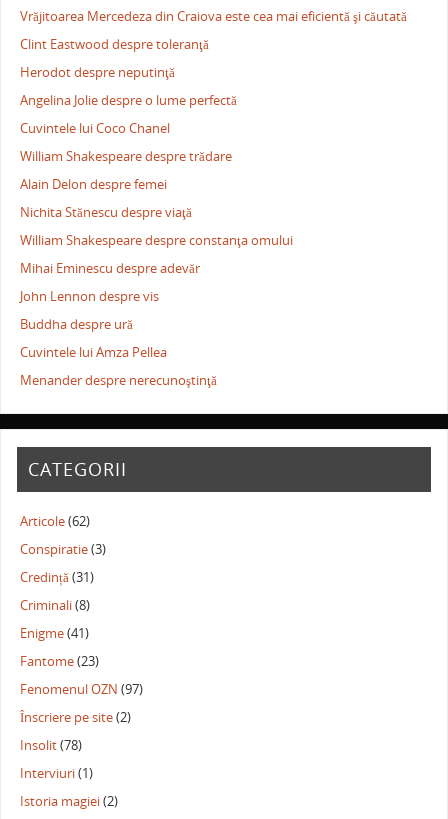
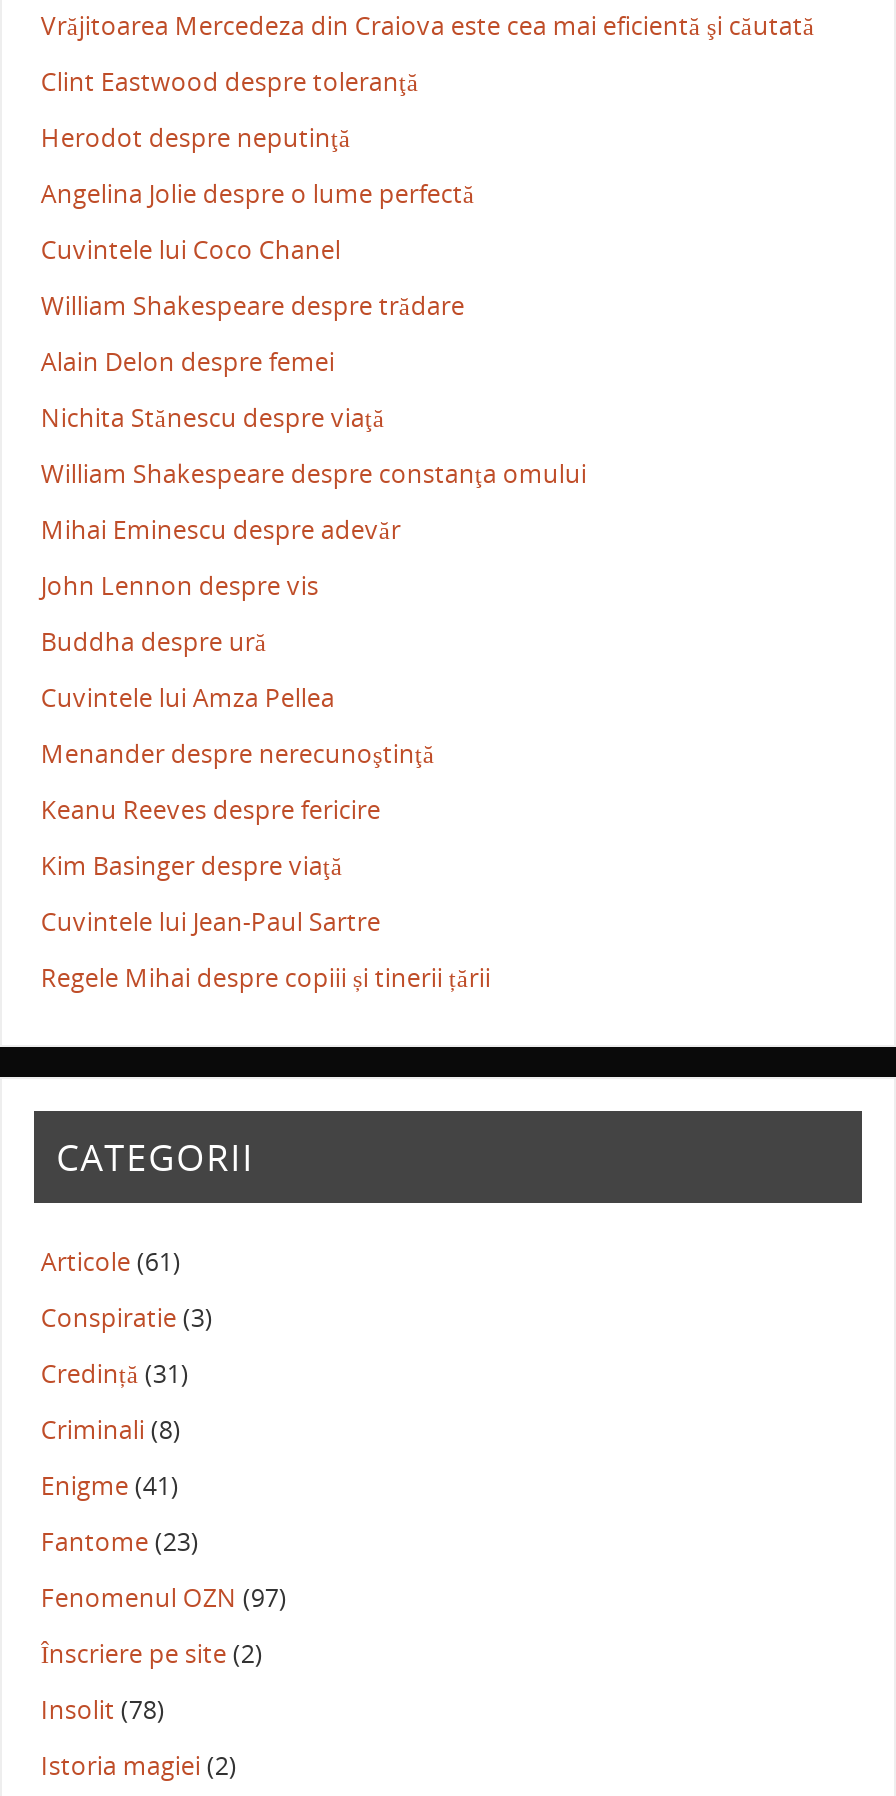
+ Keanu Reeves despre fericire
+ Kim Basinger despre viaţă
+ Cuvintele lui Jean-Paul Sartre
+ Regele Mihai despre copiii și tinerii țării

moved down: CATEGORII

- Articole (62)
+ Articole (61)

moved down: Conspiratie (3) | Credință (31) | Criminali (8) | Enigme (41) | Fantome (23) | Fenomenul OZN (97) | Înscriere pe site (2) | Insolit (78)

- Interviuri (1)
